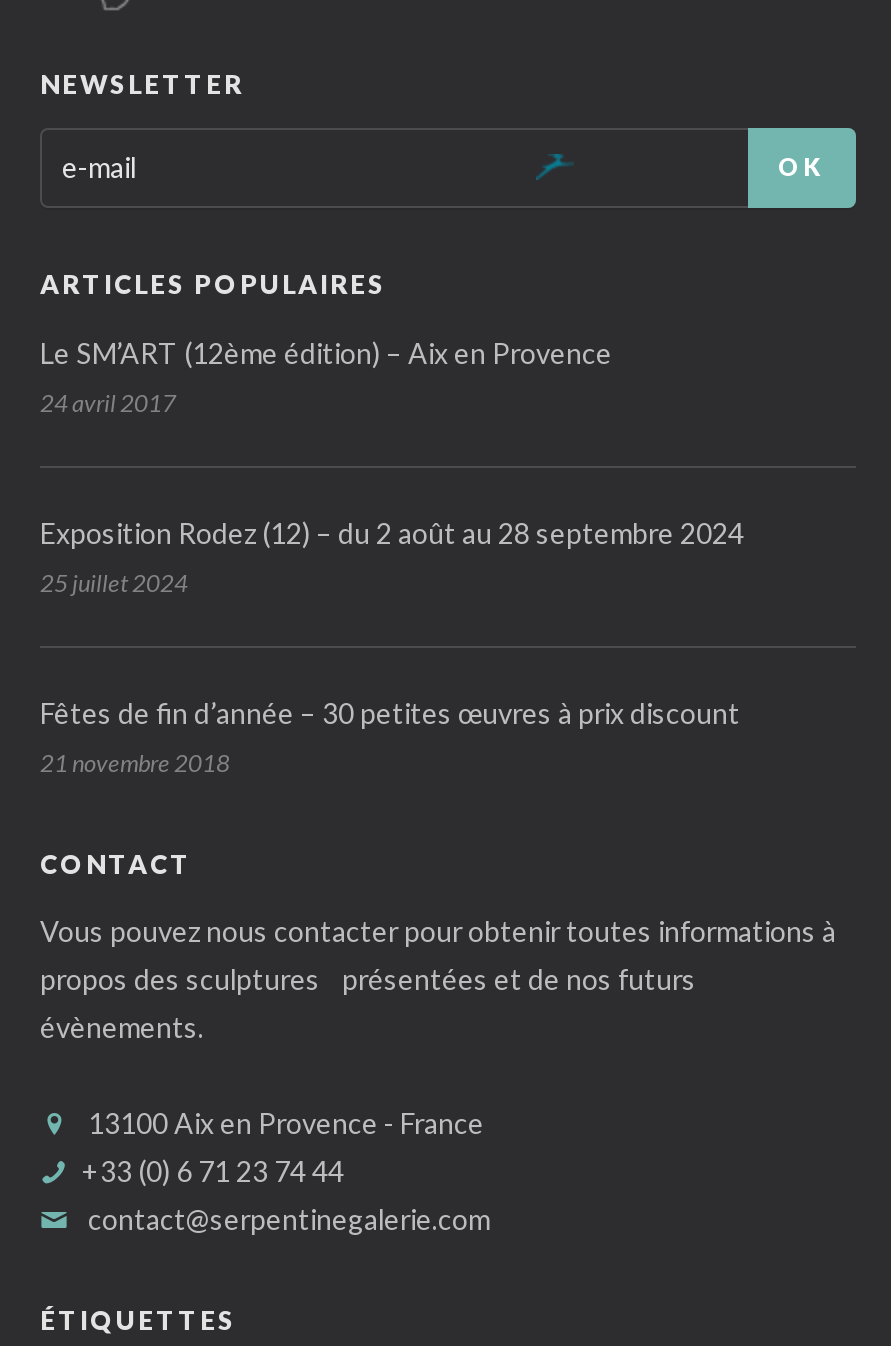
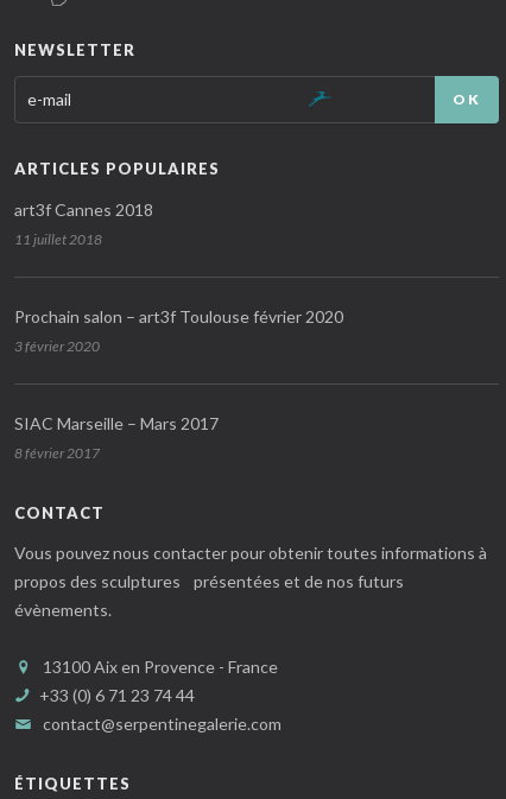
- Le SM’ART (12ème édition) – Aix en Provence
+ art3f Cannes 2018

- 24 avril 2017
+ 11 juillet 2018

- Exposition Rodez (12) – du 2 août au 28 septembre 2024
+ Prochain salon – art3f Toulouse février 2020

- 25 juillet 2024
+ 3 février 2020

- Fêtes de fin d’année – 30 petites œuvres à prix discount
+ SIAC Marseille – Mars 2017

- 21 novembre 2018
+ 8 février 2017
